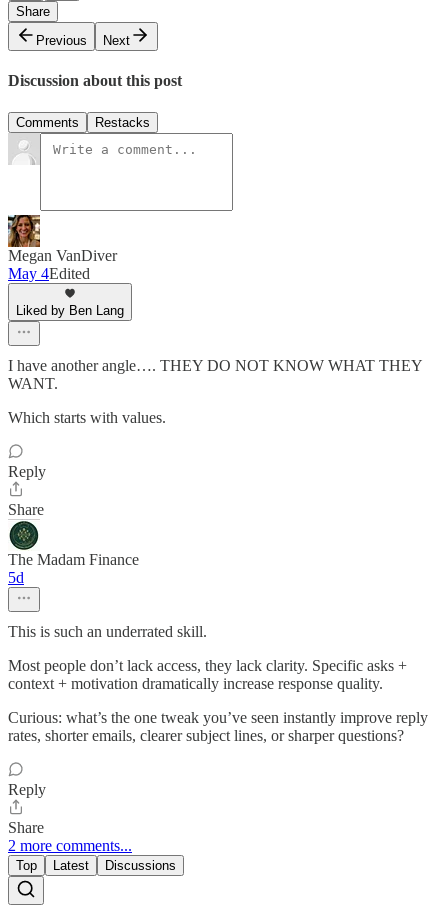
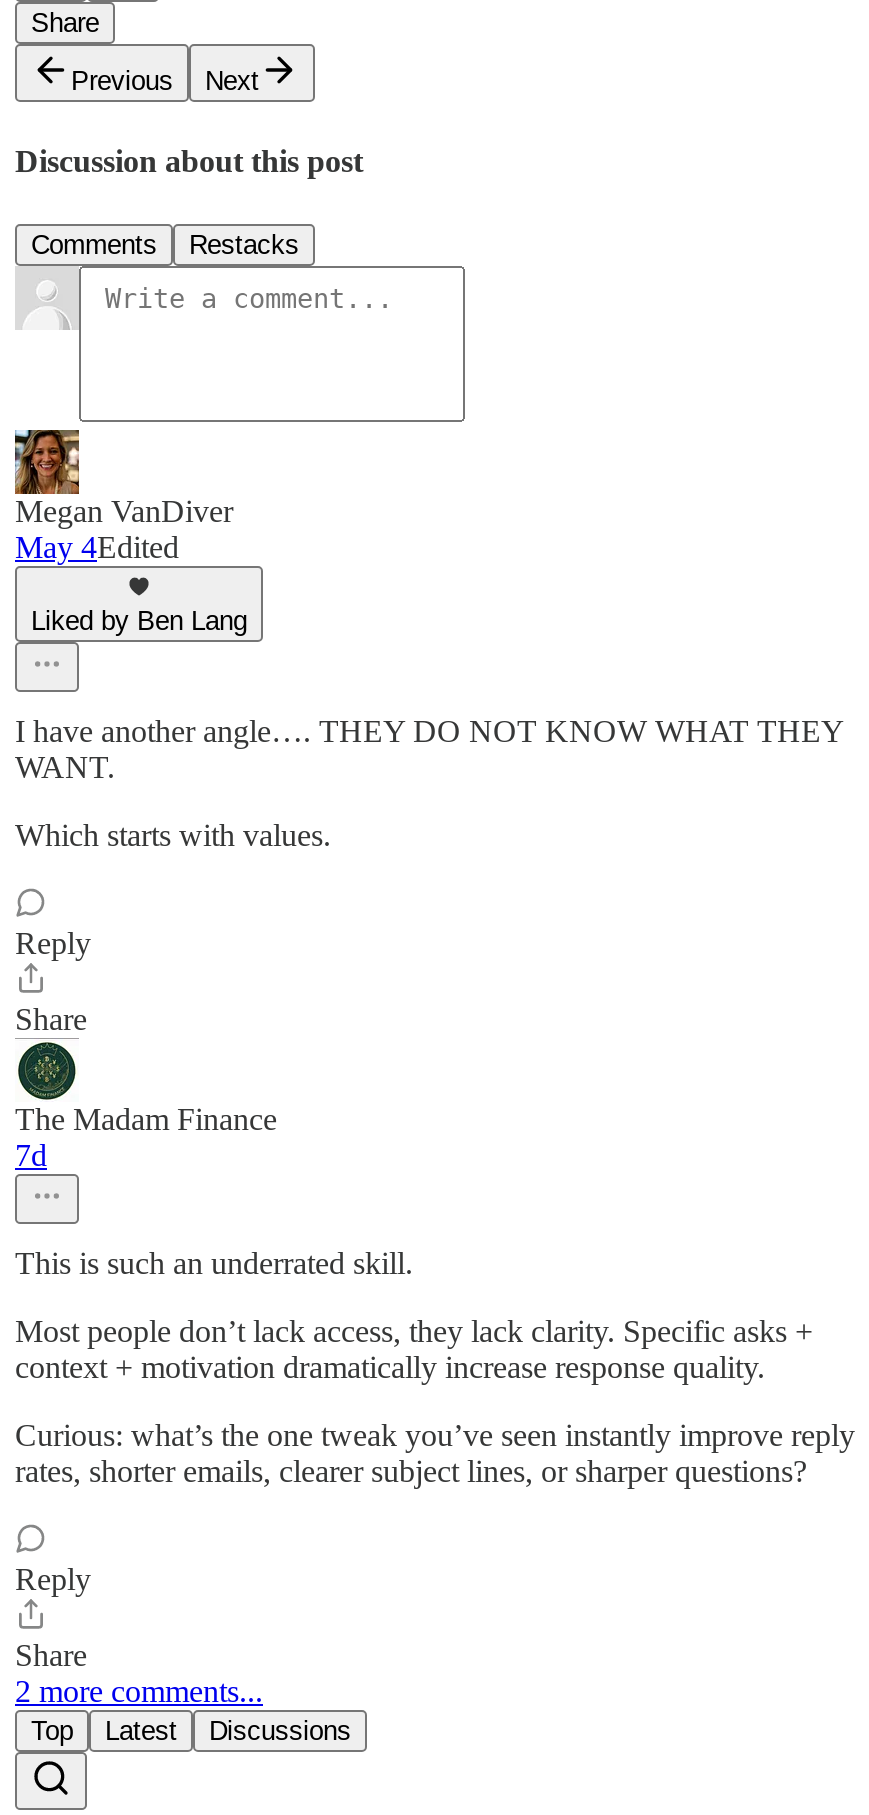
- 5d
+ 7d
